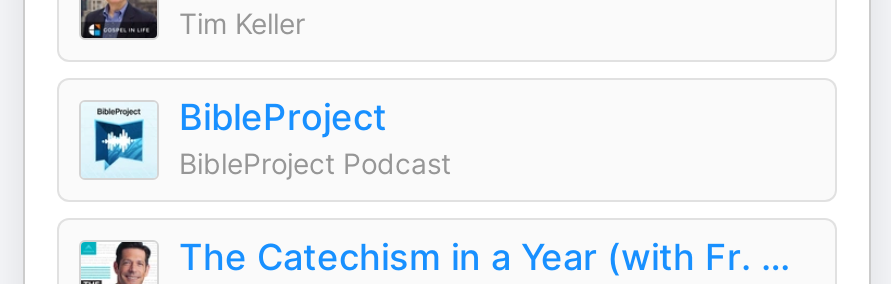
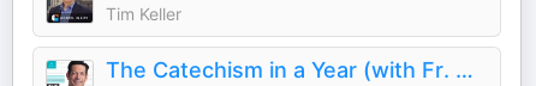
- [image]
- BibleProject
- BibleProject Podcast
